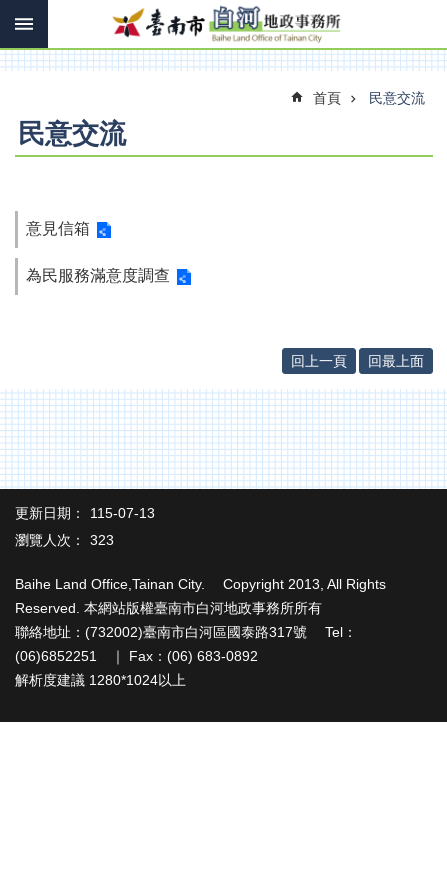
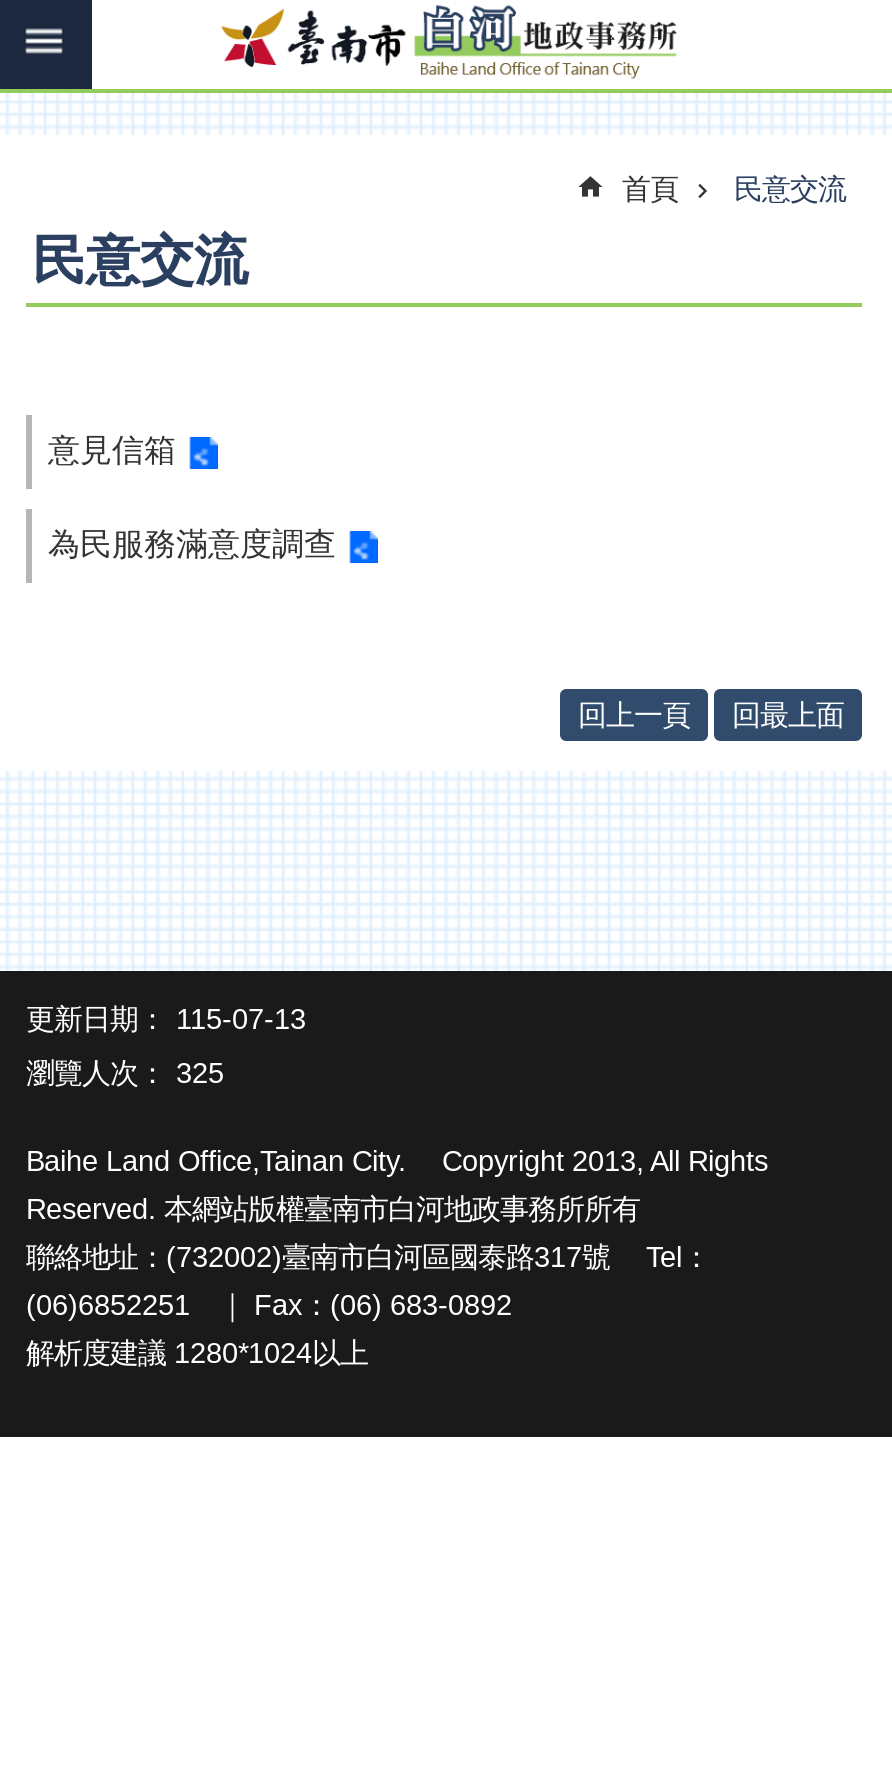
- 瀏覽人次： 323
+ 瀏覽人次： 325
